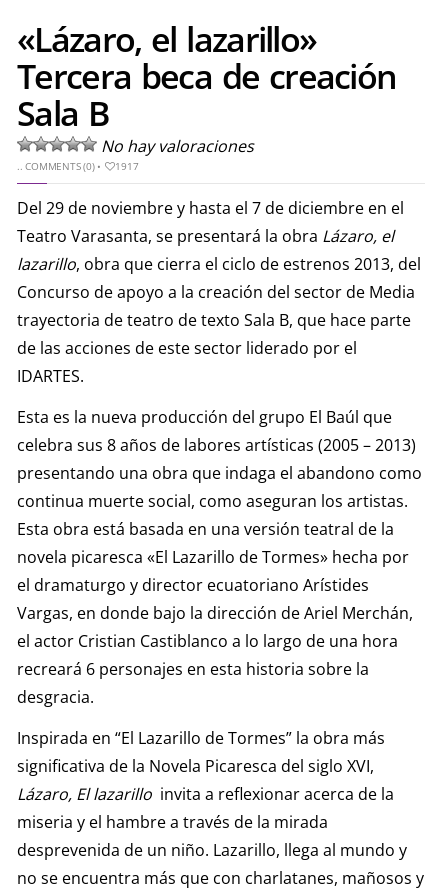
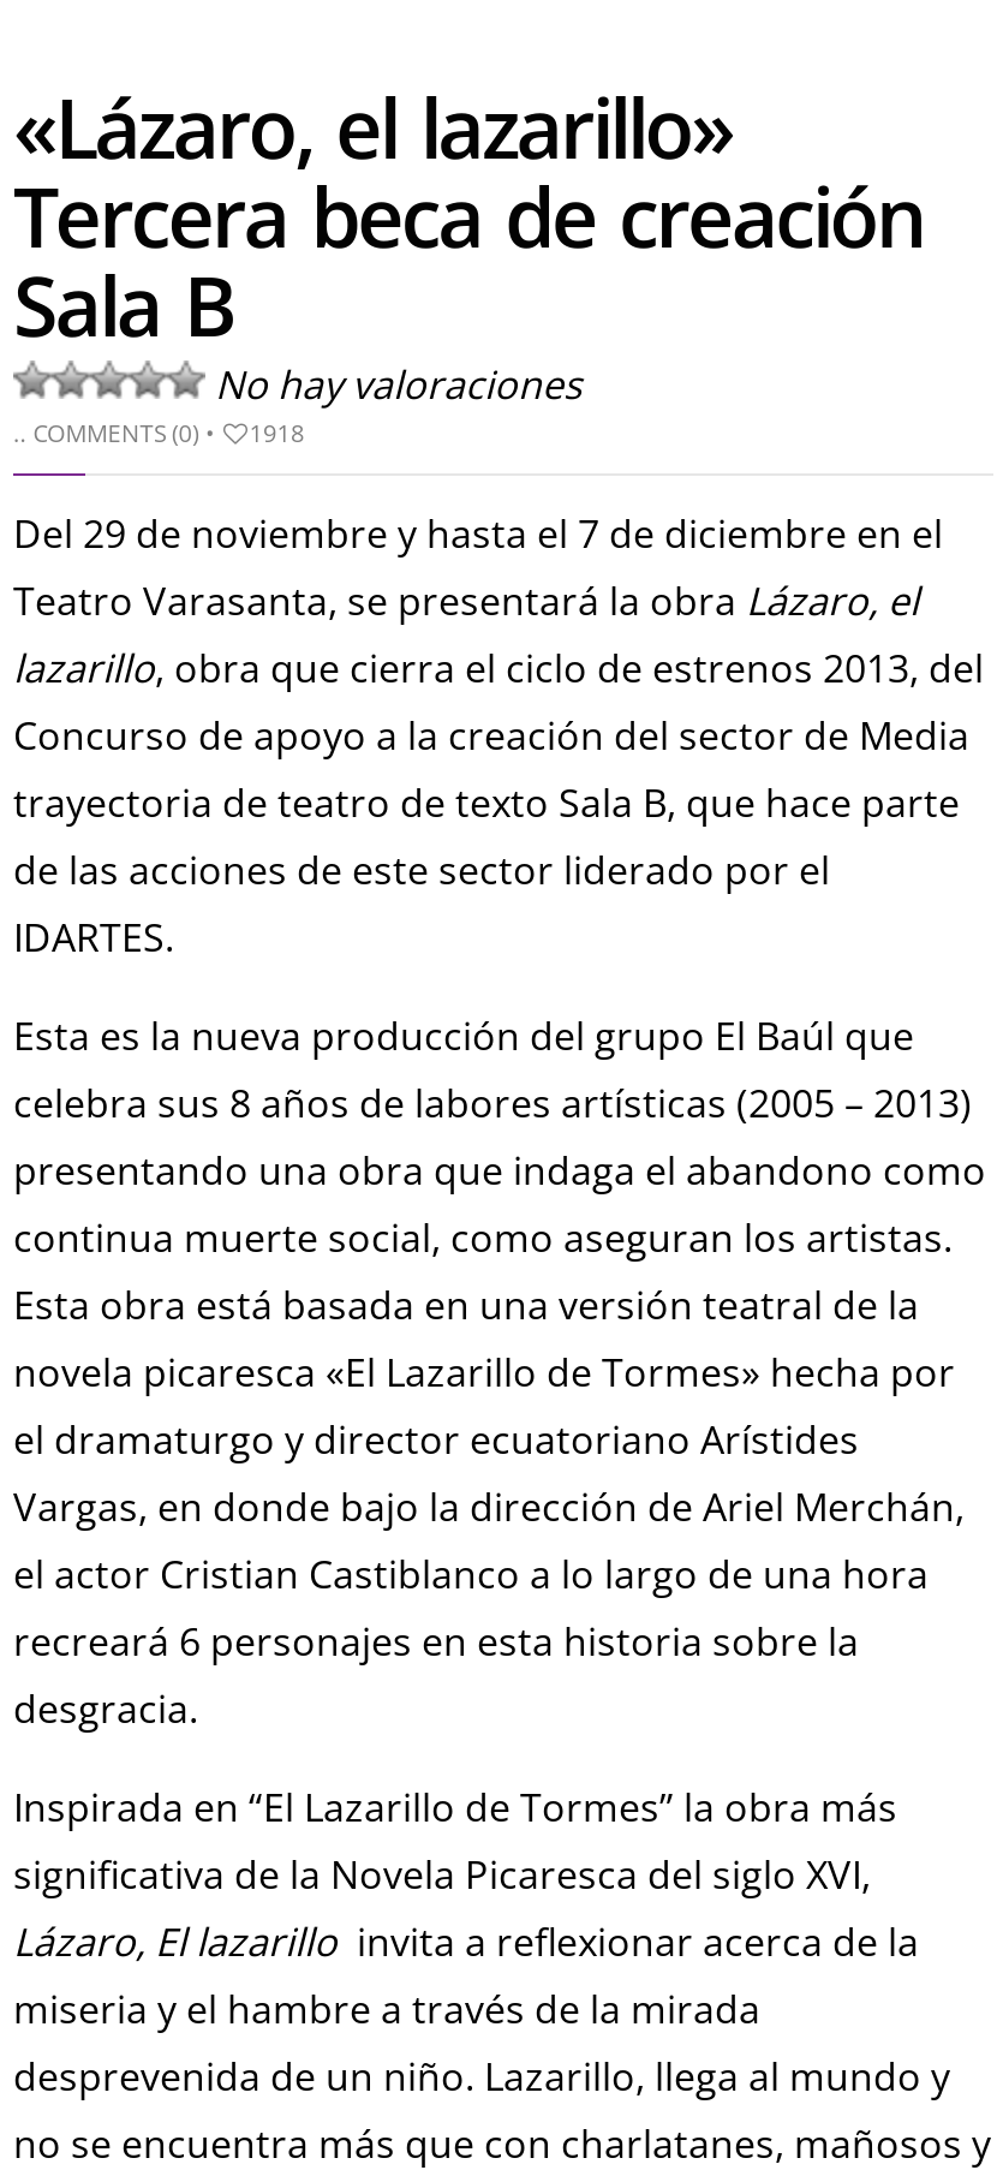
- .. COMMENTS (0) • 1917
+ .. COMMENTS (0) • 1918
